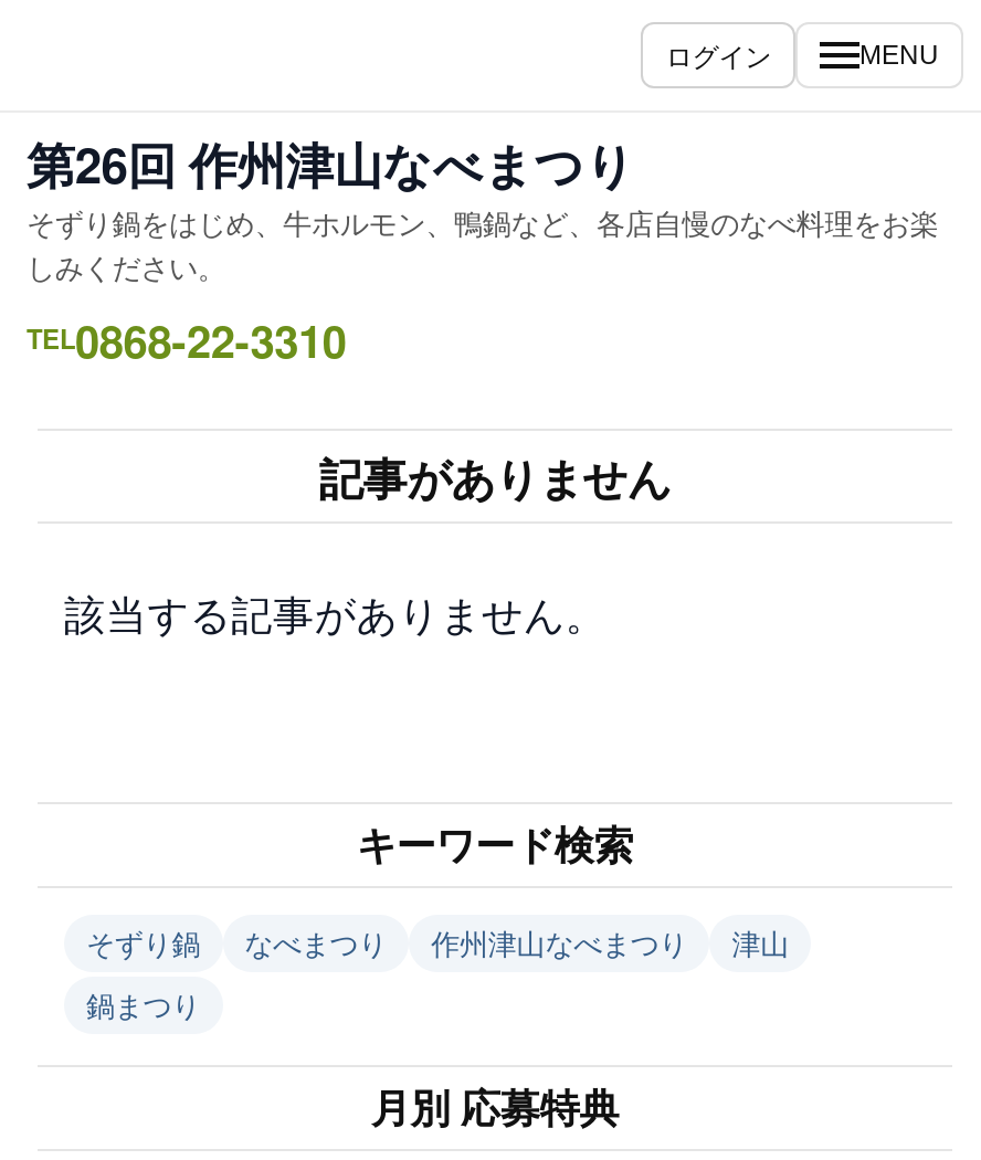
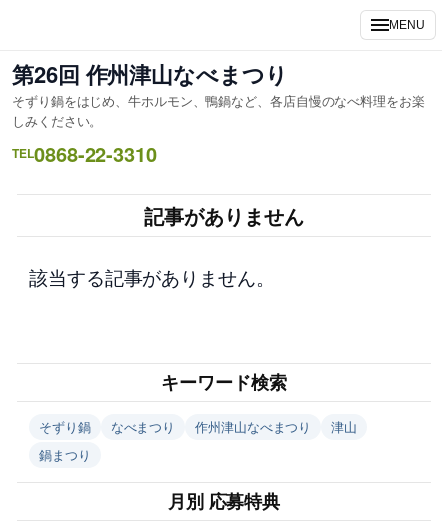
- ログイン
